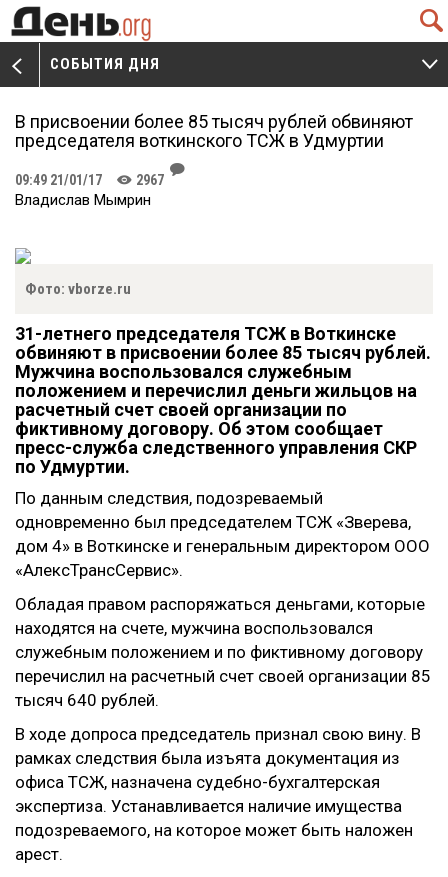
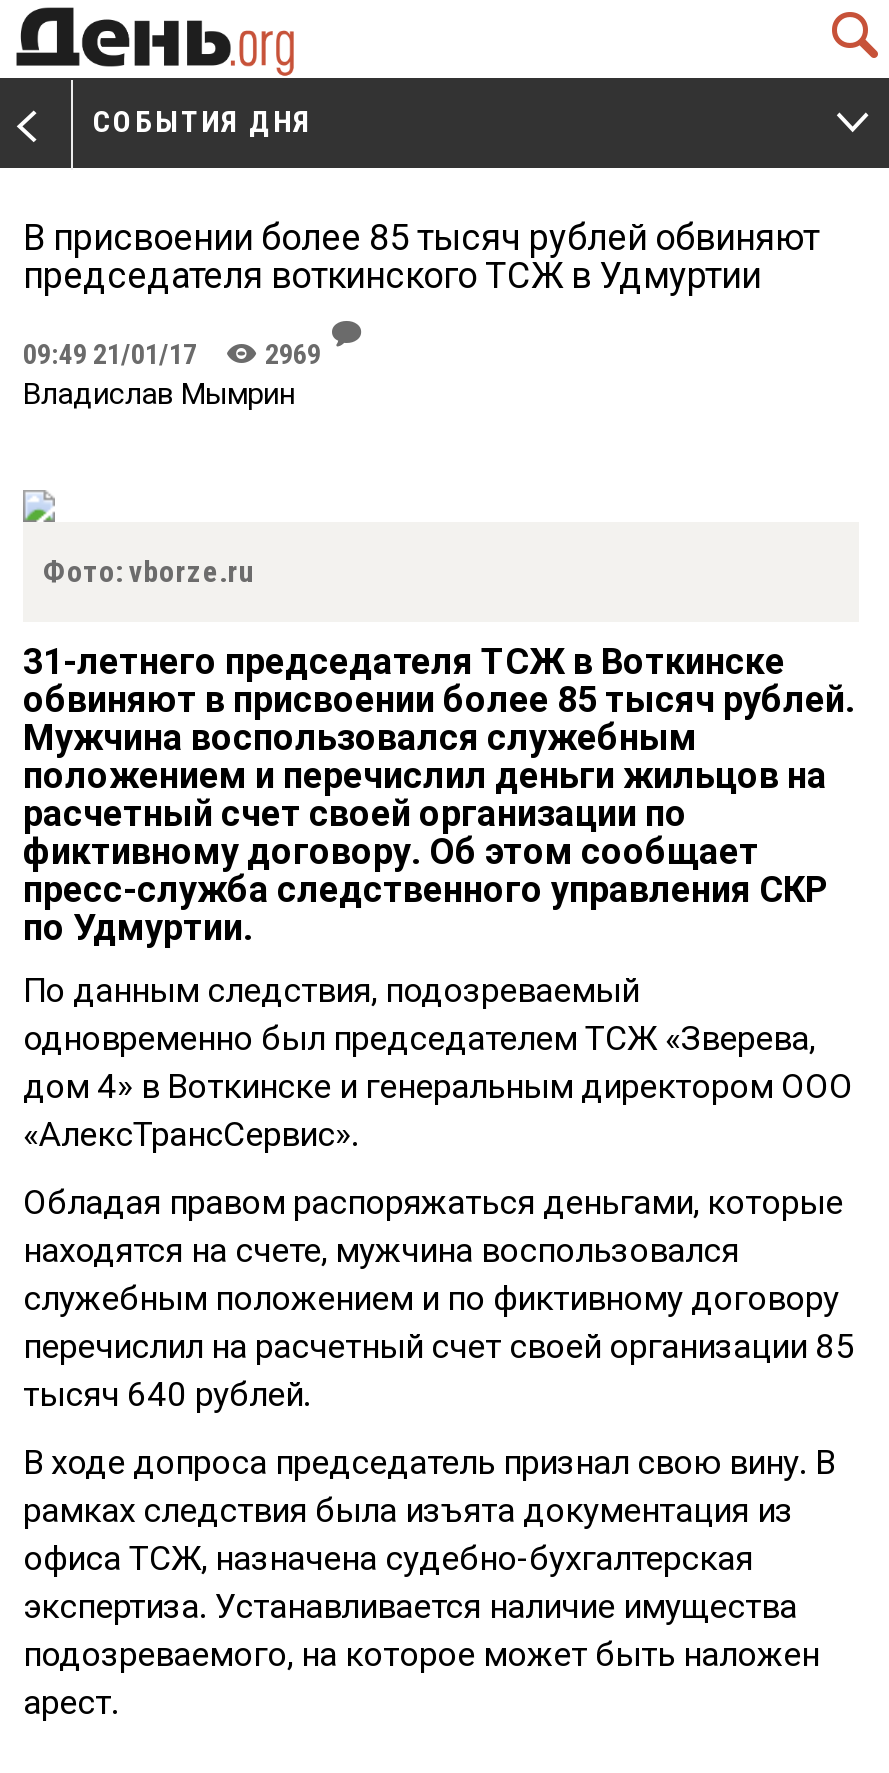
- 09:49 21/01/17 K 2967
+ 09:49 21/01/17 K 2969
